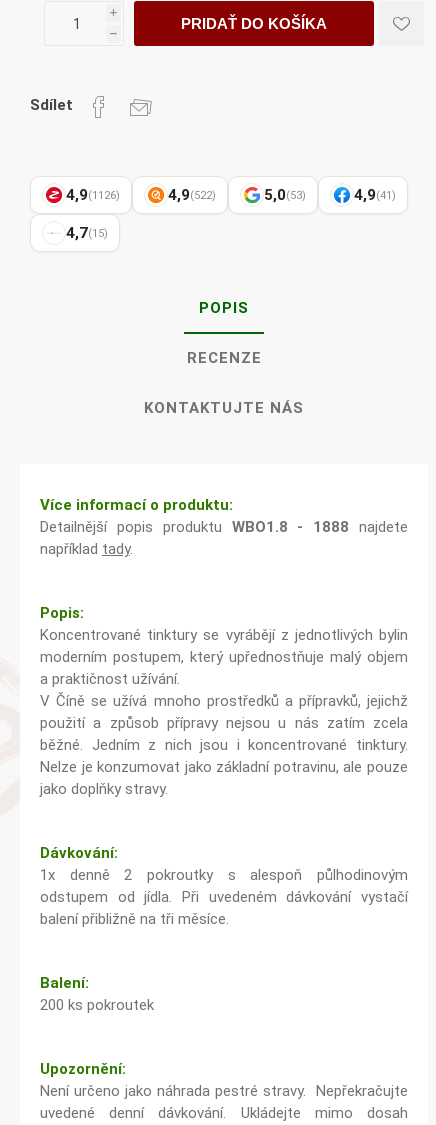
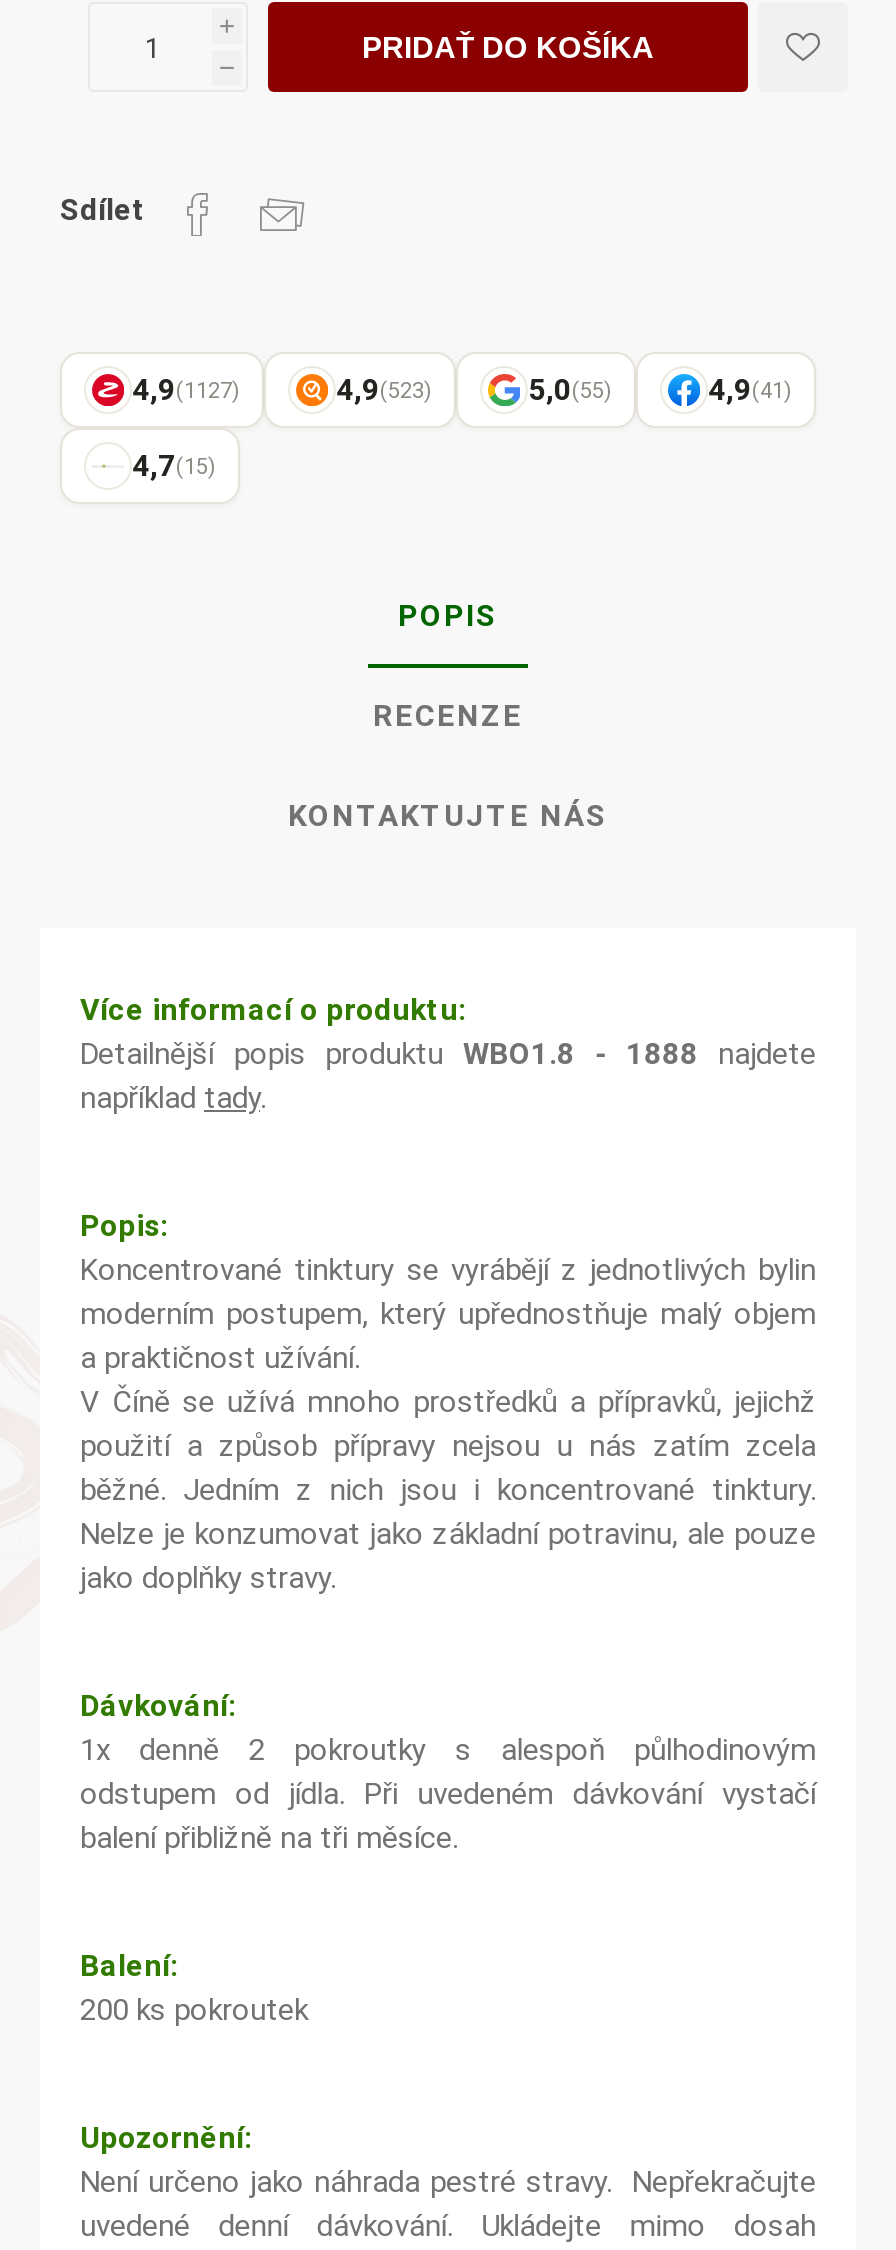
- 4,9(1126)
+ 4,9(1127)

- 4,9(522)
+ 4,9(523)

- 5,0(53)
+ 5,0(55)
